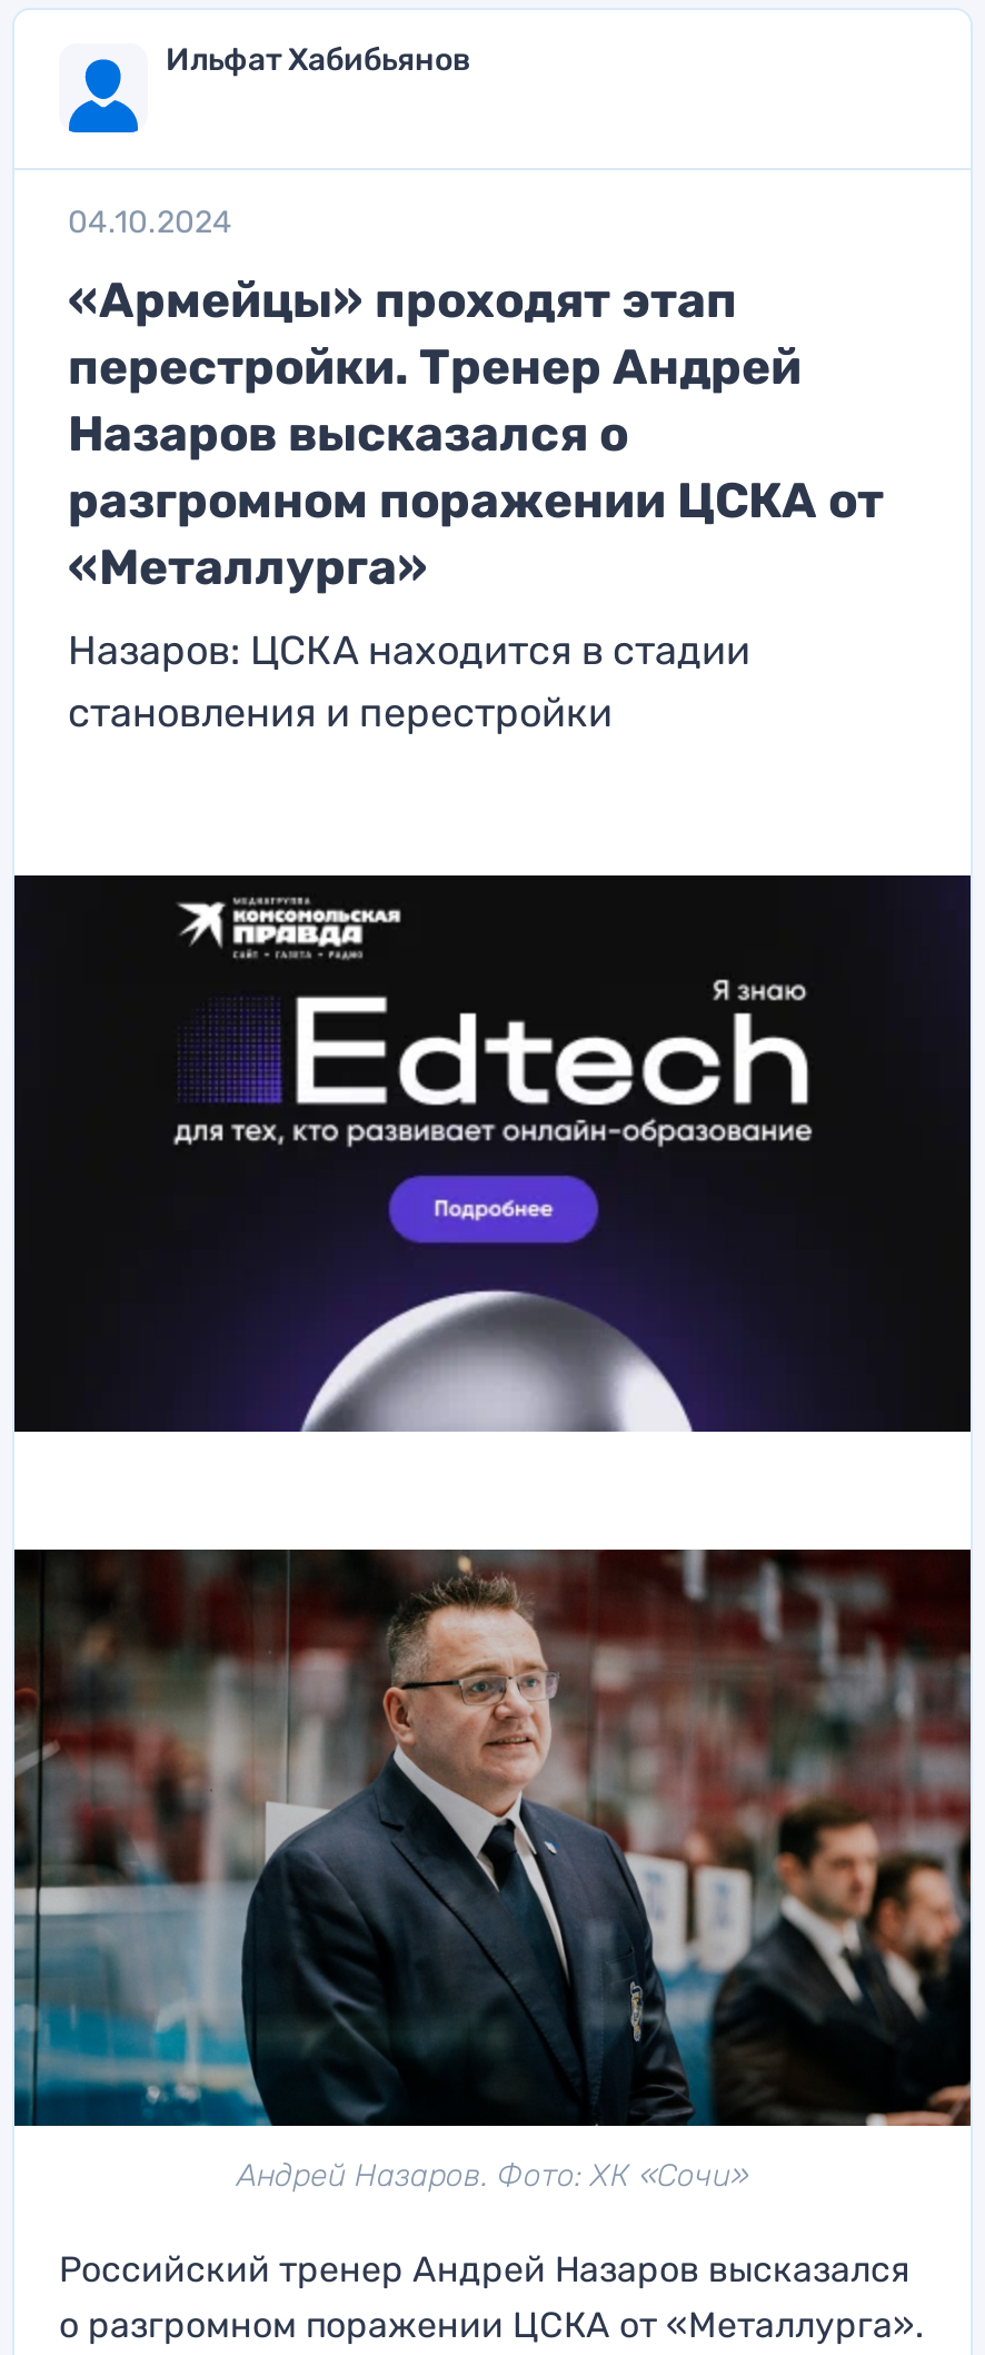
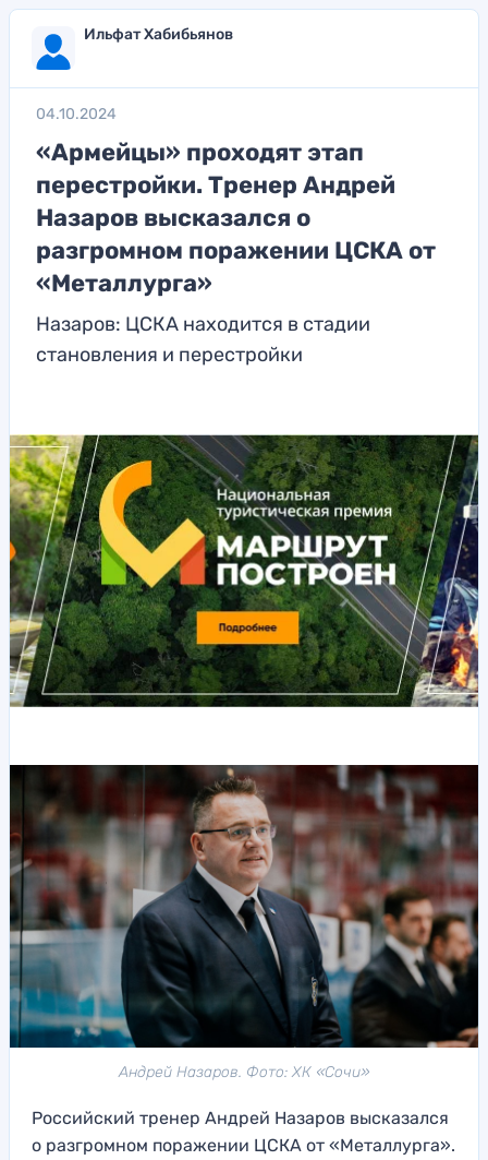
- [image]
+ [image]
